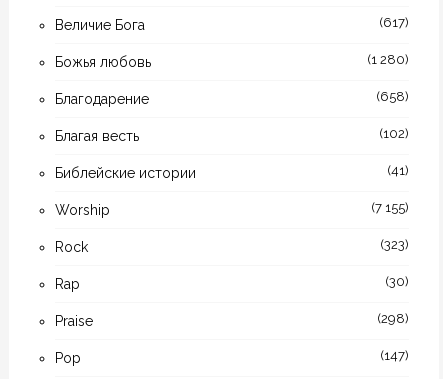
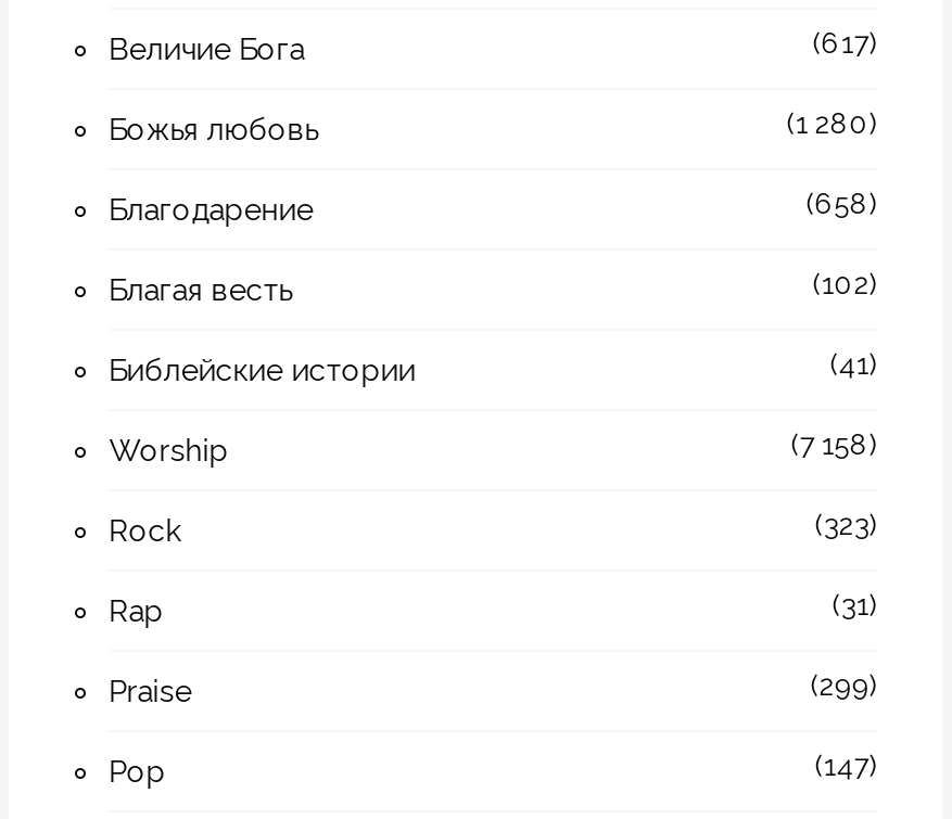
- (7 155)
+ (7 158)

- (30)
+ (31)

- (298)
+ (299)
